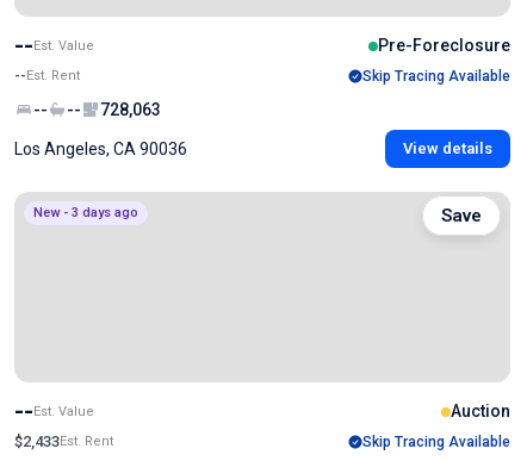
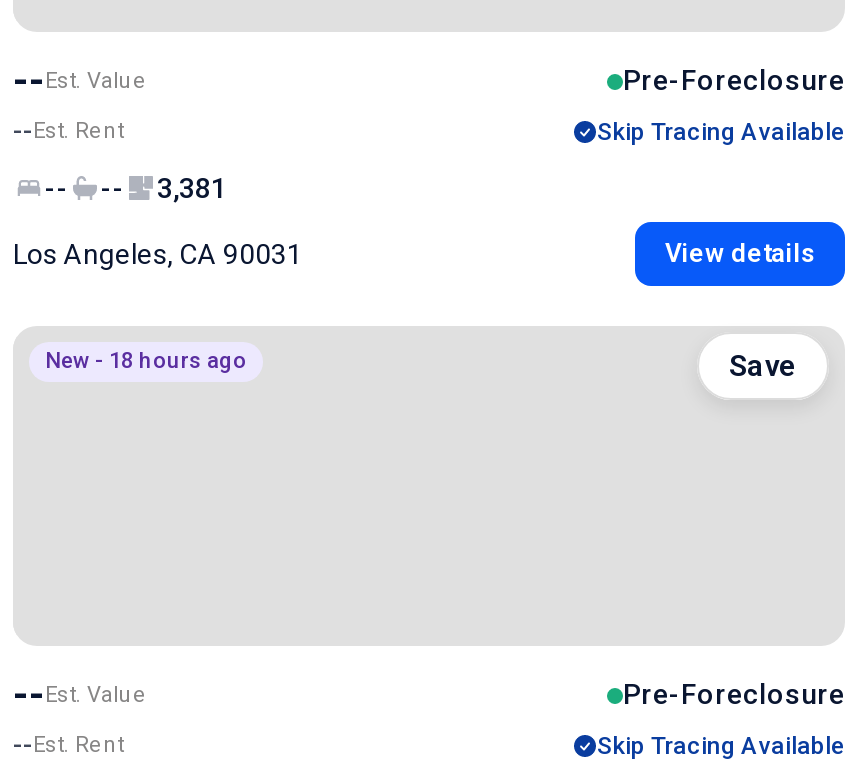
- 728,063
+ 3,381

- Los Angeles, CA 90036
+ Los Angeles, CA 90031

- New - 3 days ago
+ New - 18 hours ago

- Auction
+ Pre-Foreclosure

- $2,433Est. Rent
+ --Est. Rent
